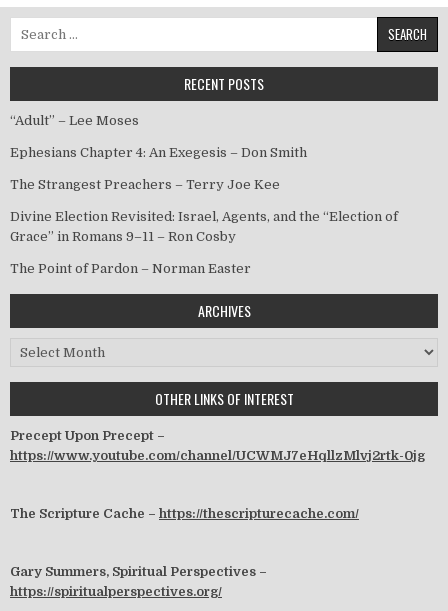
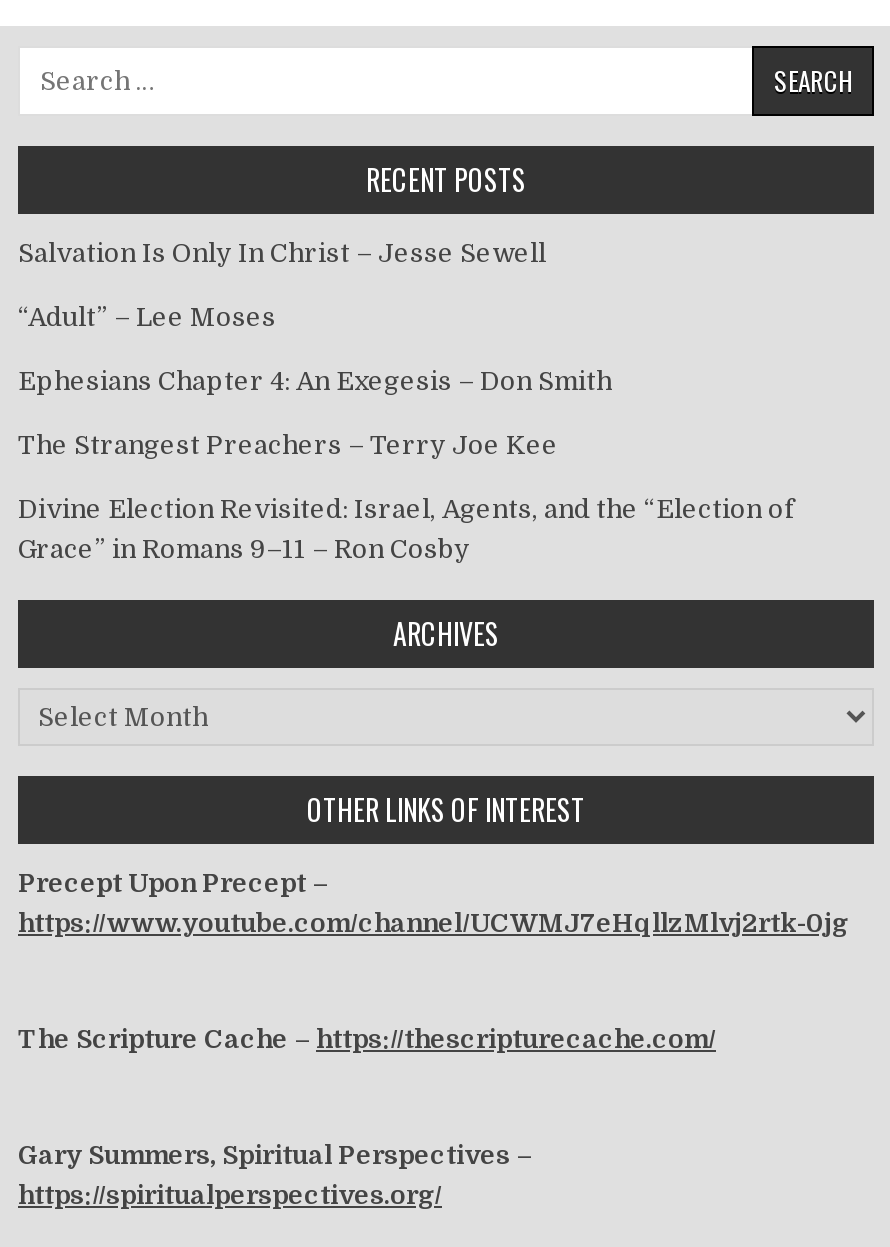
+ Salvation Is Only In Christ – Jesse Sewell

moved down: “Adult” – Lee Moses | Ephesians Chapter 4: An Exegesis – Don Smith | The Strangest Preachers – Terry Joe Kee | Divine Election Revisited: Israel, Agents, and the “Election of | Grace” in Romans 9–11 – Ron Cosby

- The Point of Pardon – Norman Easter
